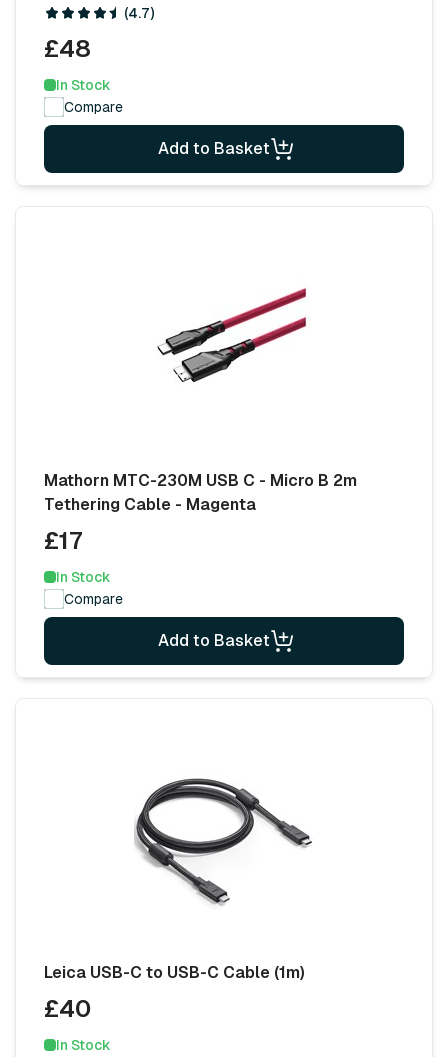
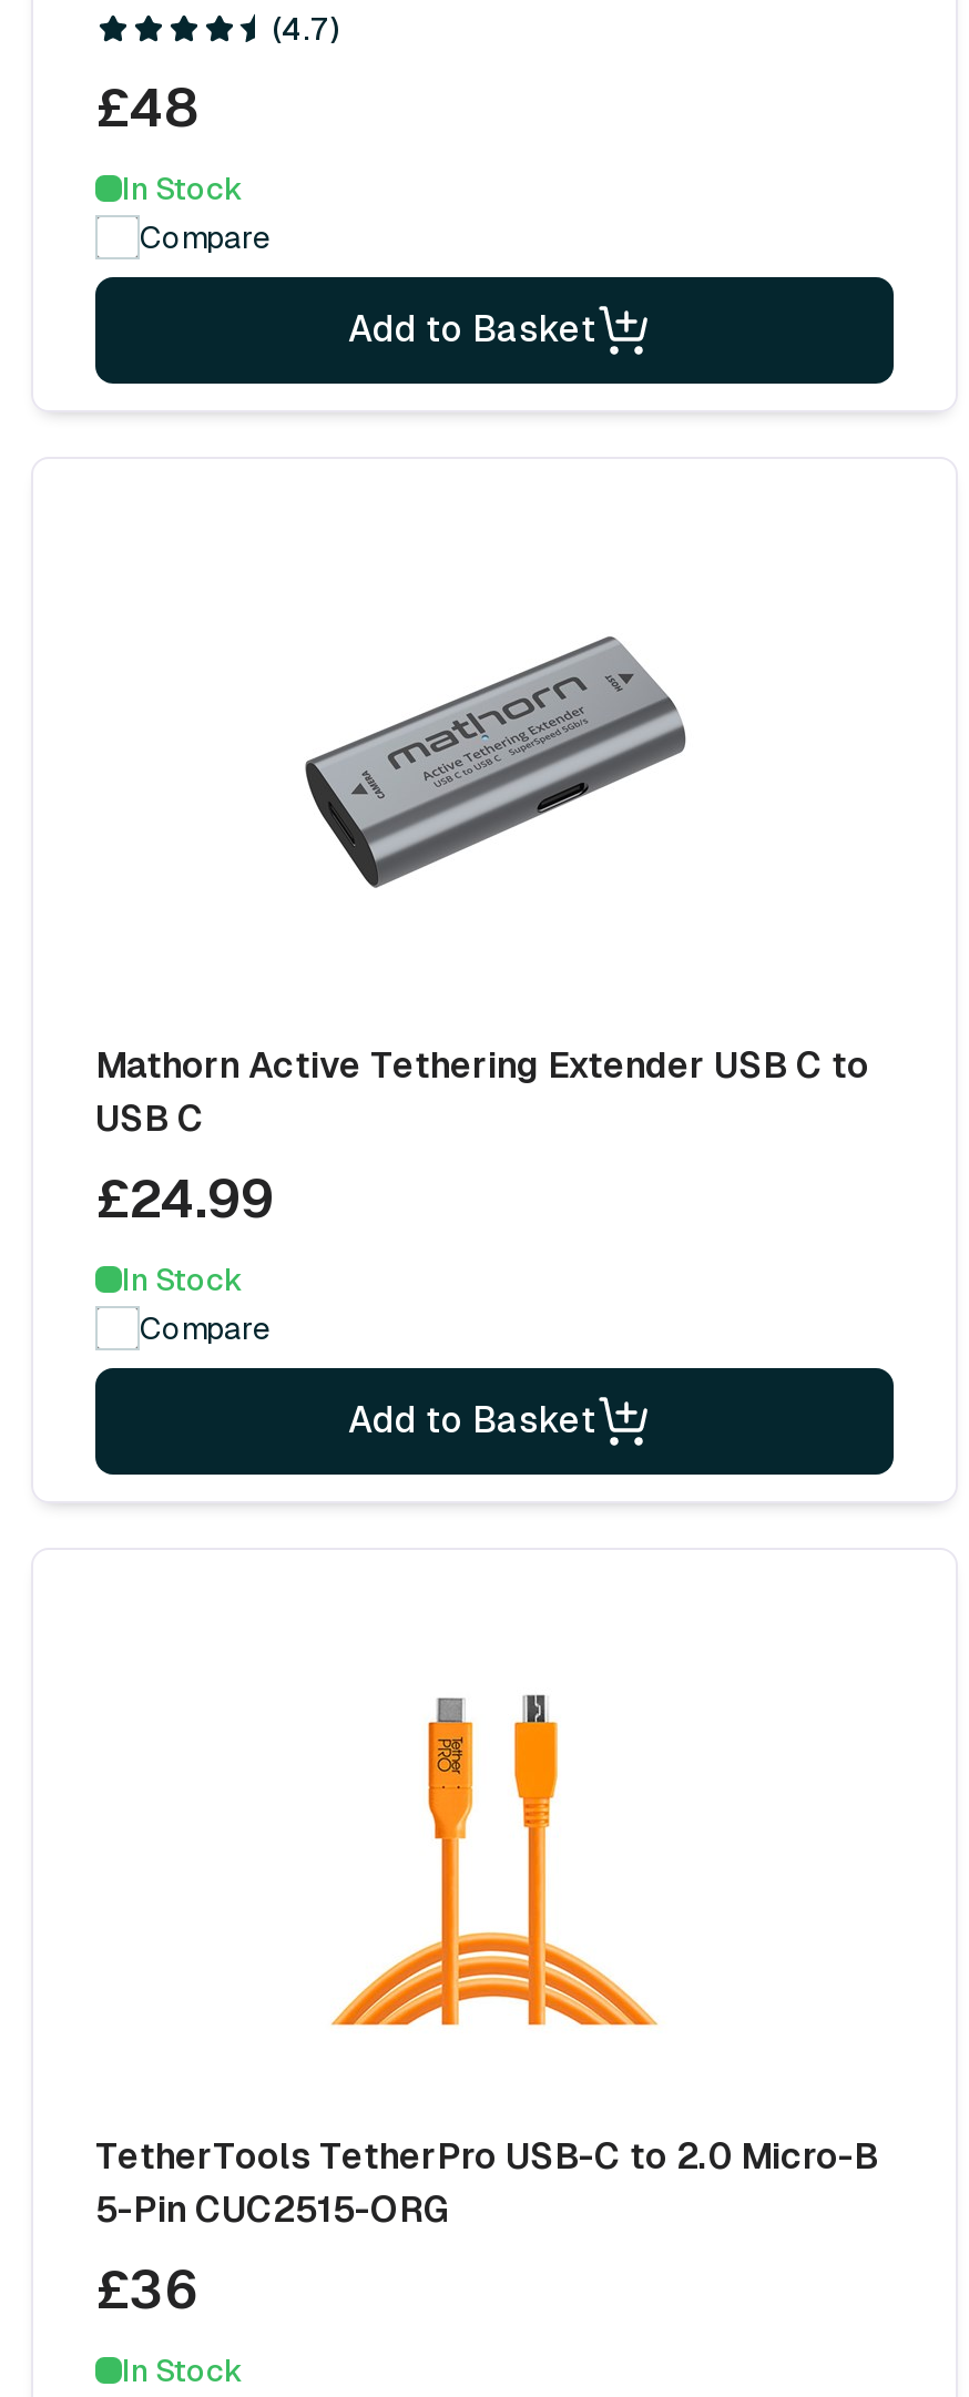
- [image]
+ [image]

- Mathorn MTC-230M USB C - Micro B 2m
- Tethering Cable - Magenta
+ Mathorn Active Tethering Extender USB C to
+ USB C

- £17
+ £24.99

- [image]
+ [image]

- Leica USB-C to USB-C Cable (1m)
+ TetherTools TetherPro USB-C to 2.0 Micro-B
+ 5-Pin CUC2515-ORG

- £40
+ £36
